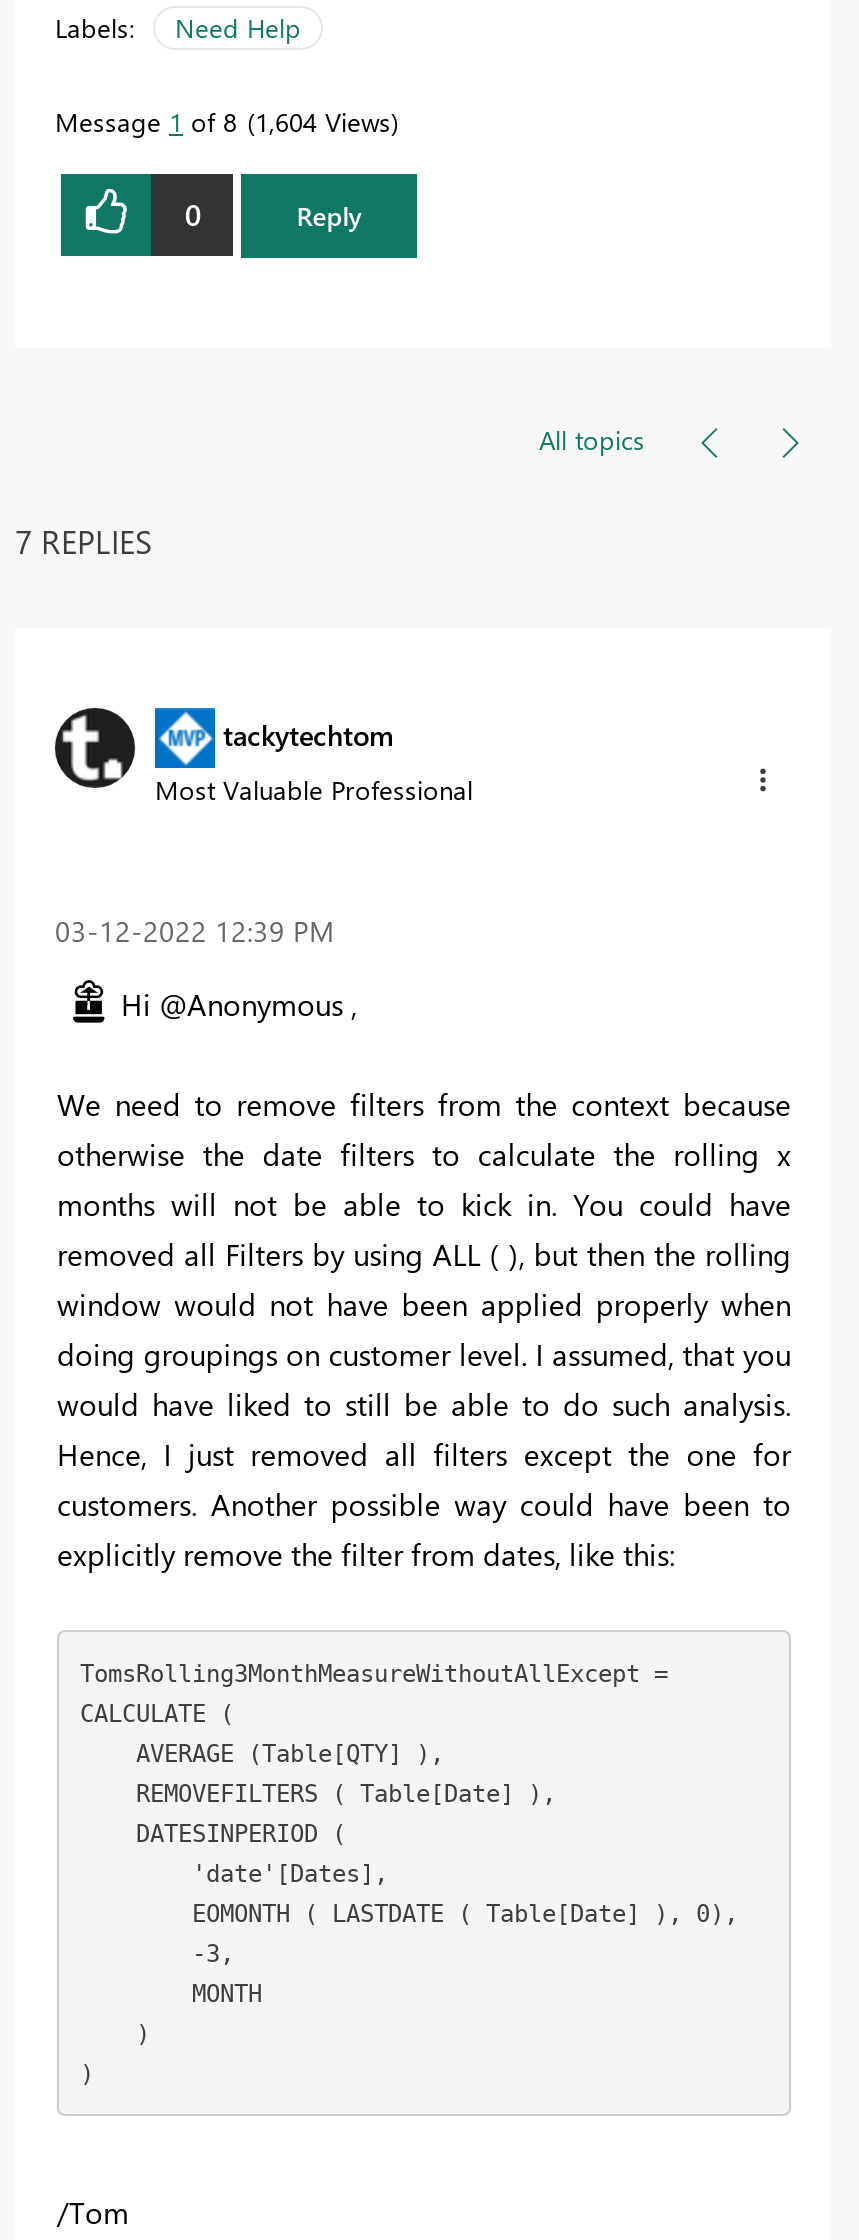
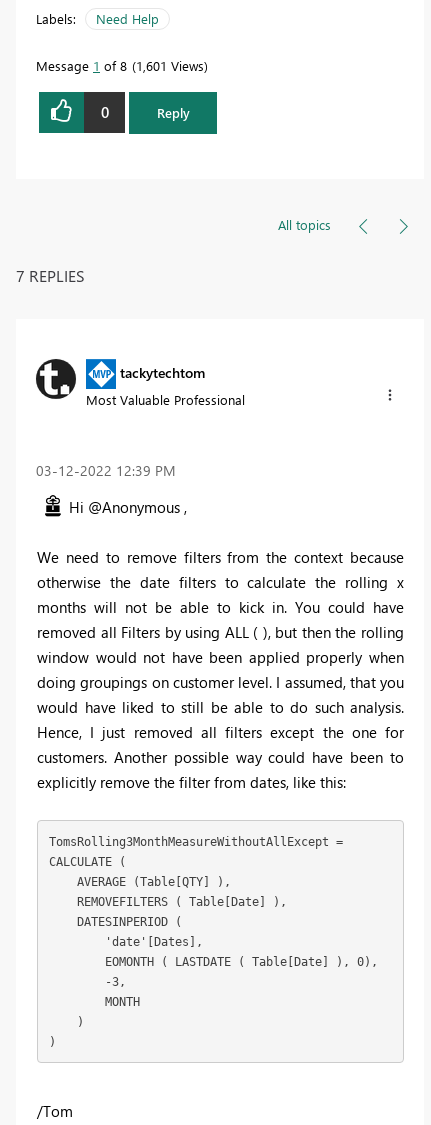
- Message 1 of 8 1,604 Views
+ Message 1 of 8 1,601 Views
